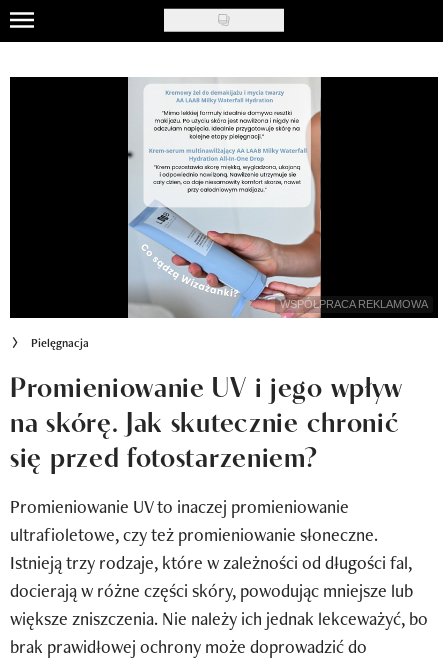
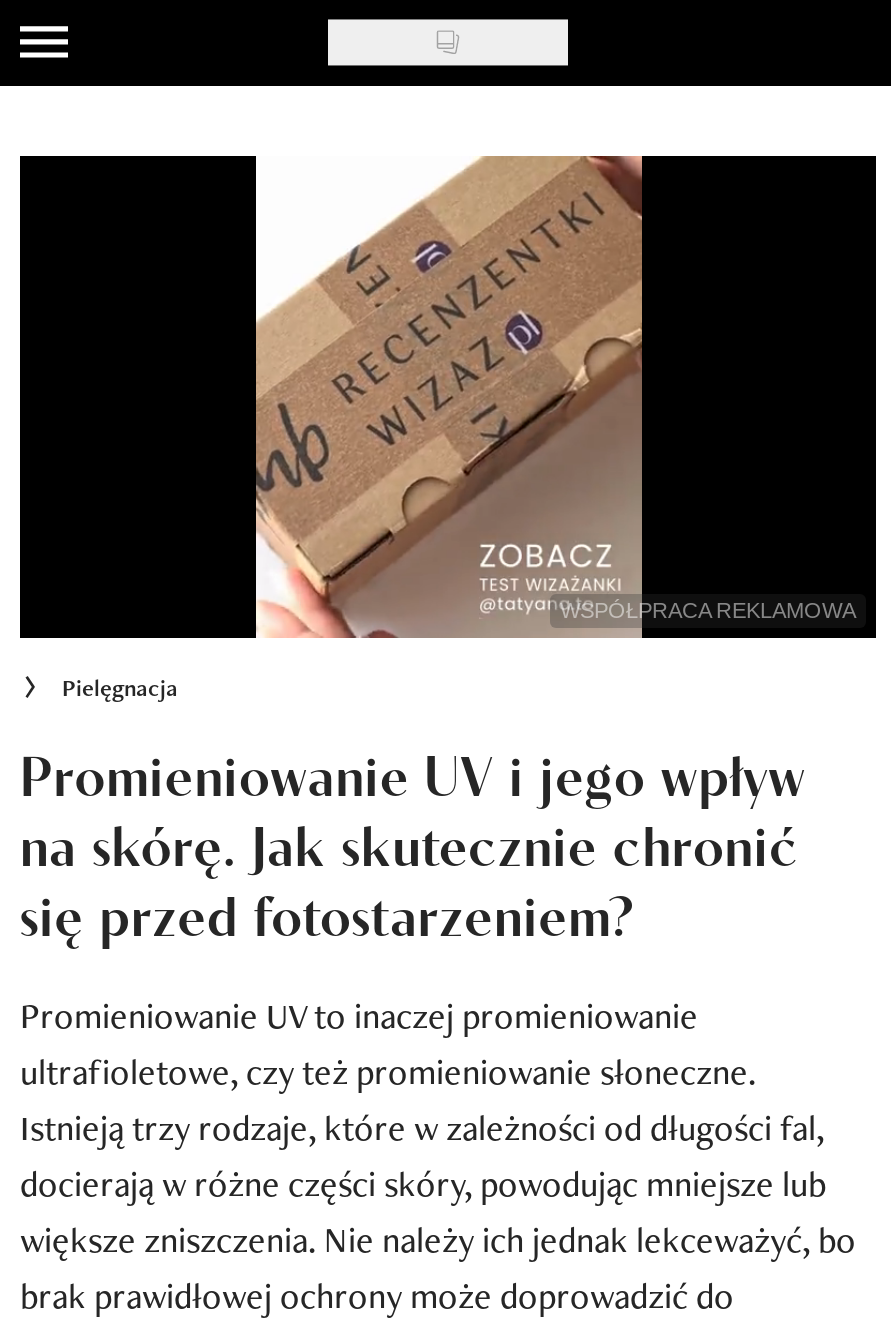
- [image]
+ [image]
